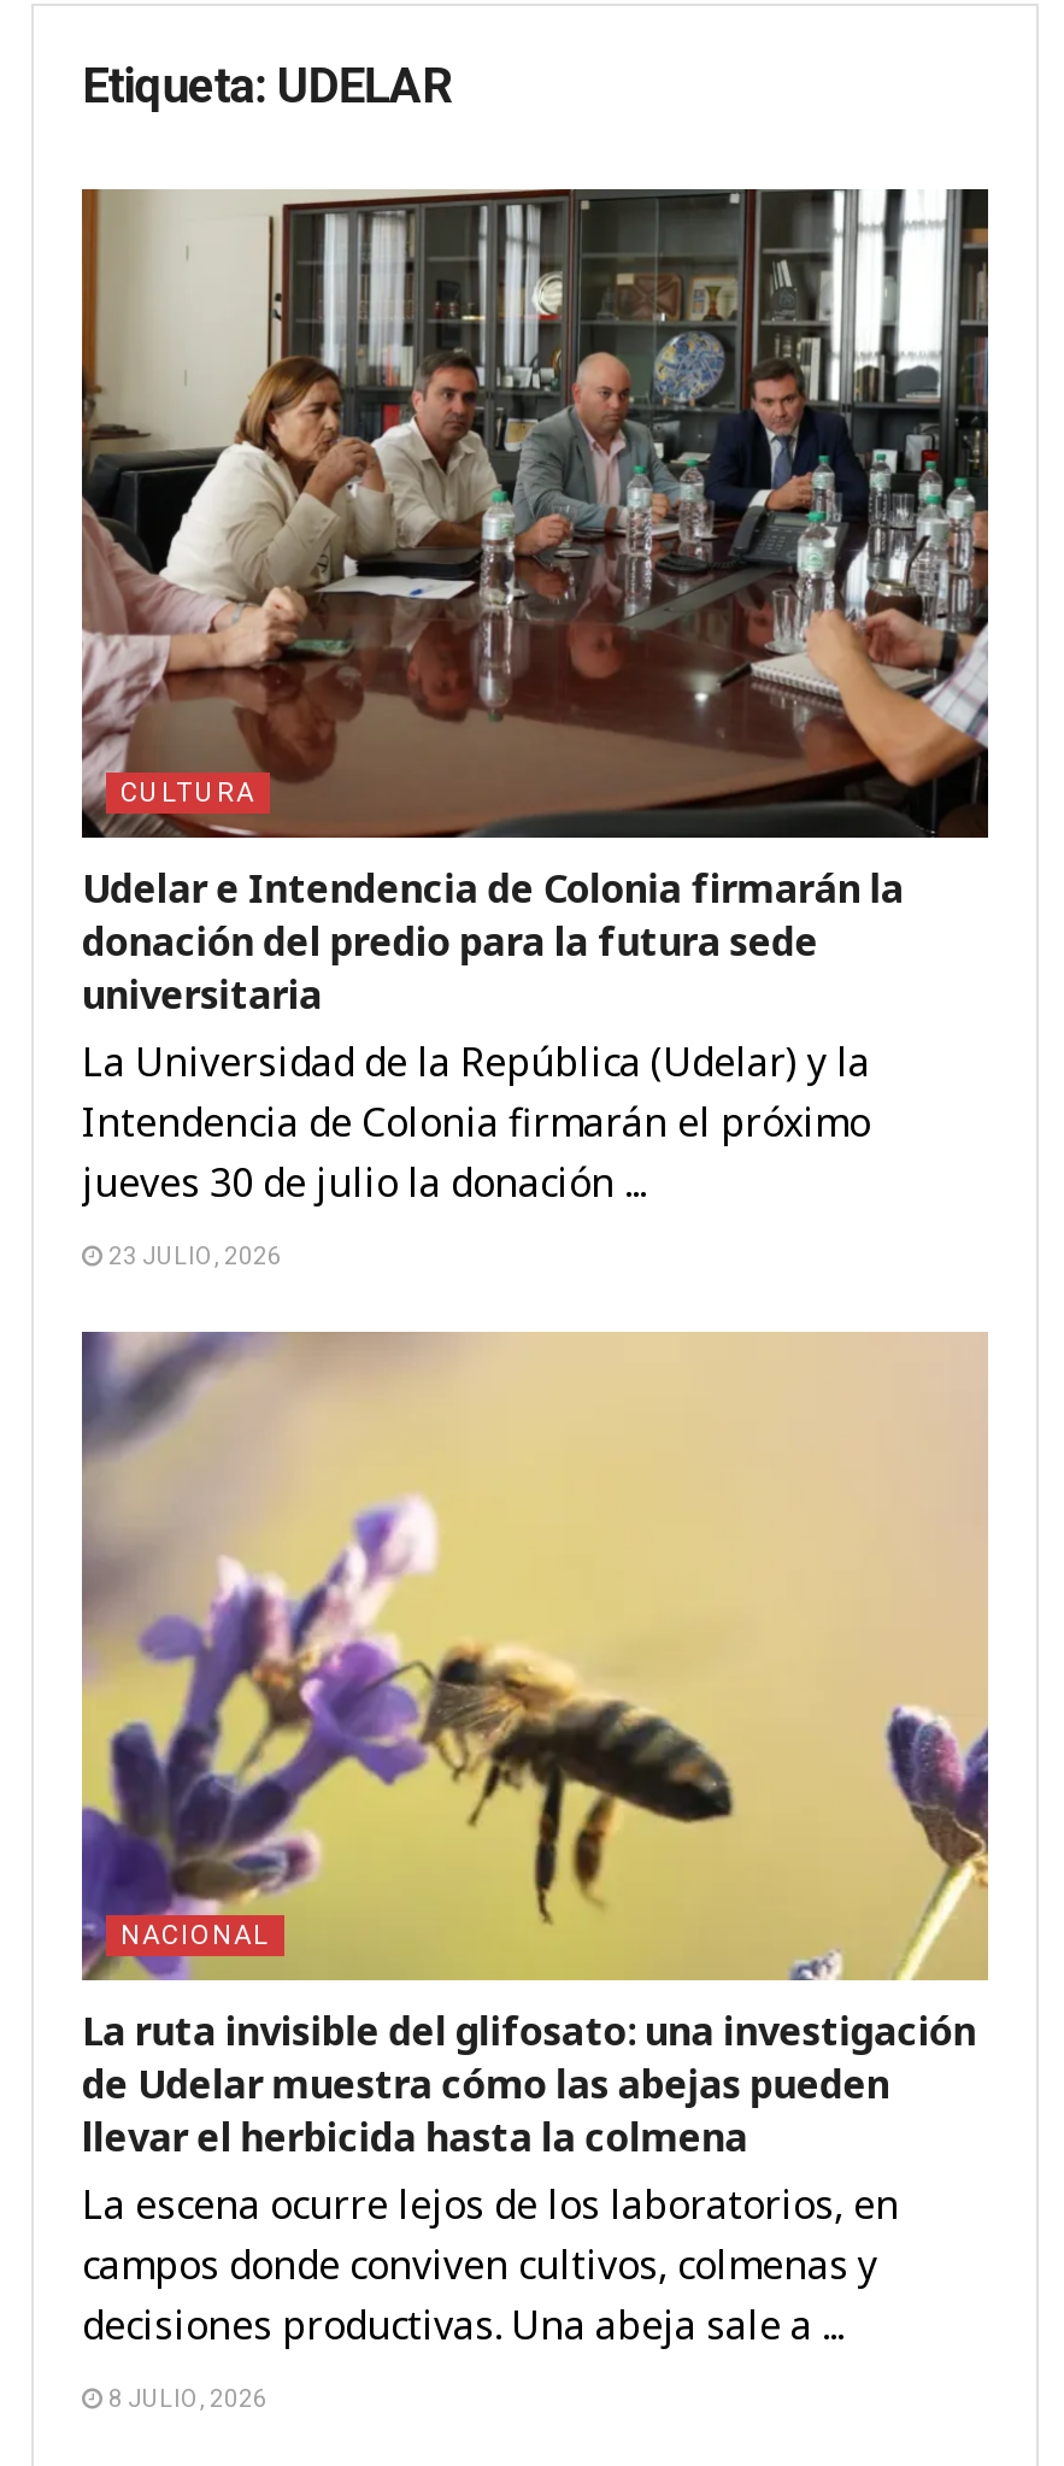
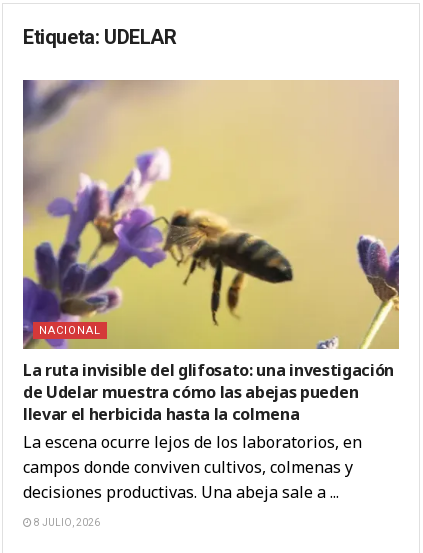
- [image]
- CULTURA
- Udelar e Intendencia de Colonia firmarán la
- donación del predio para la futura sede
- universitaria
- La Universidad de la República (Udelar) y la
- Intendencia de Colonia firmarán el próximo
- jueves 30 de julio la donación ...
- 23 JULIO, 2026
